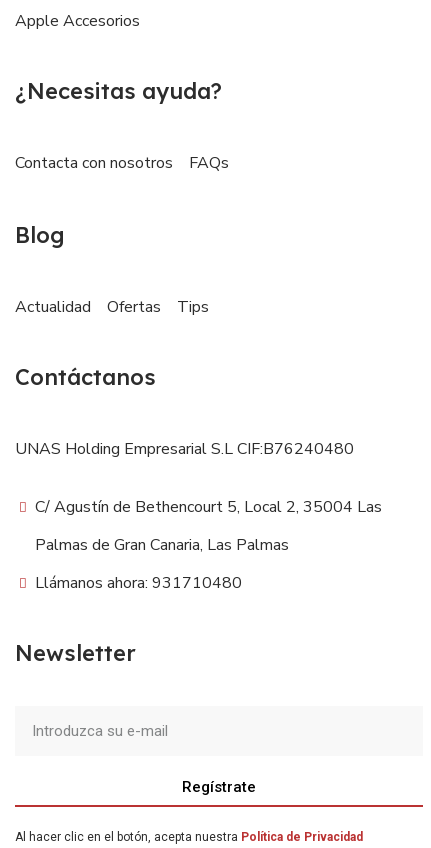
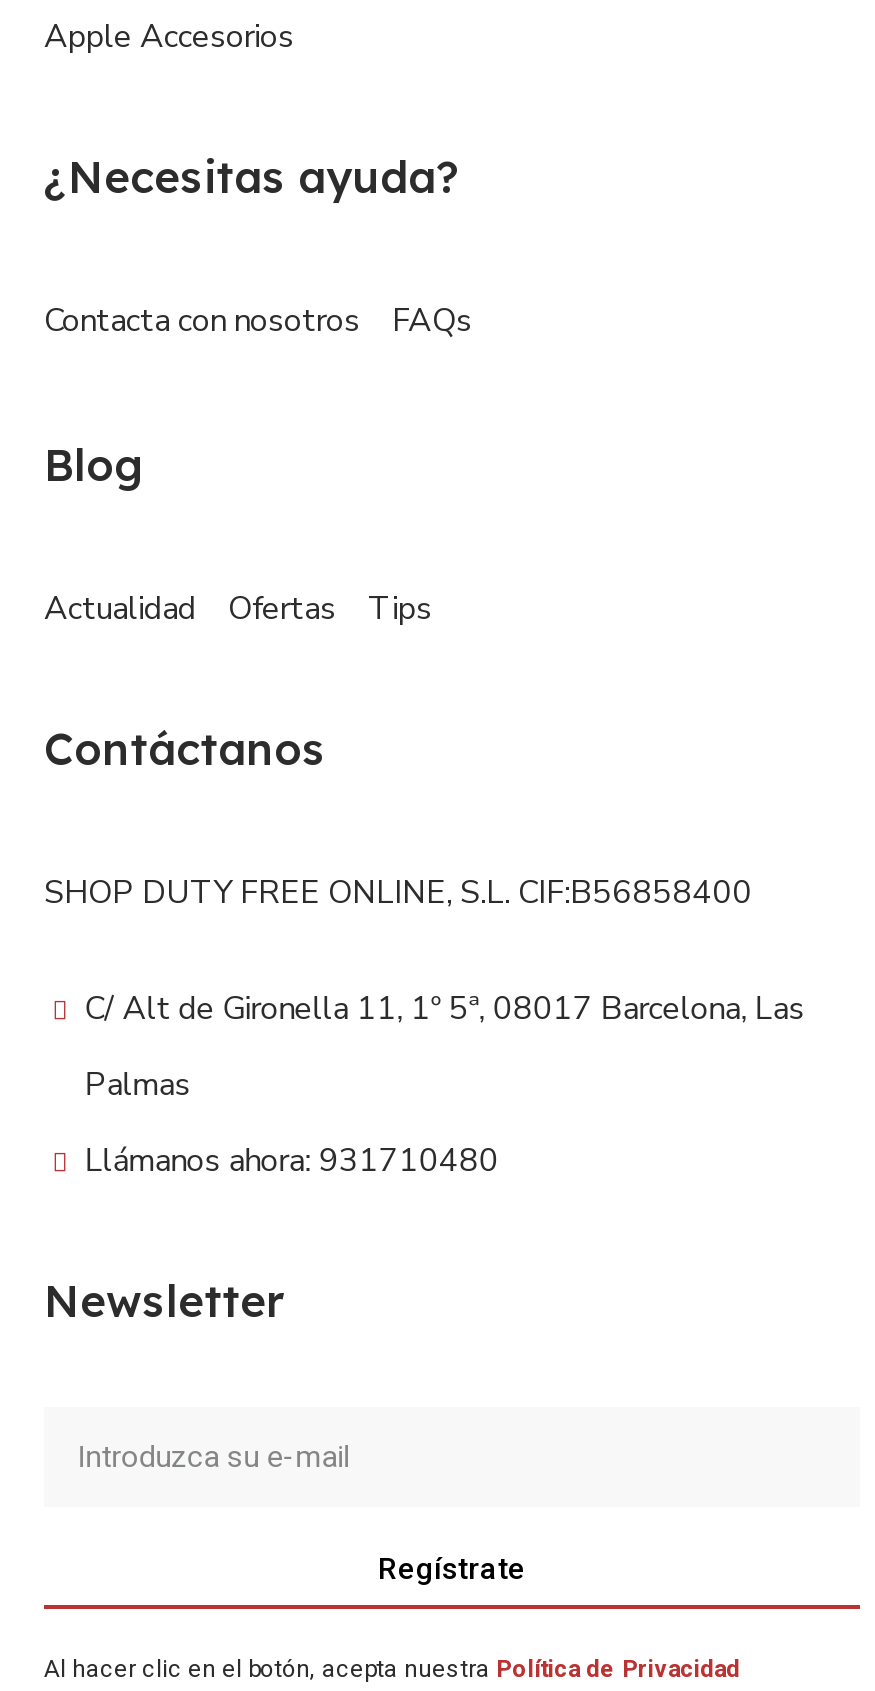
- UNAS Holding Empresarial S.L CIF:B76240480
+ SHOP DUTY FREE ONLINE, S.L. CIF:B56858400

- C/ Agustín de Bethencourt 5, Local 2, 35004 Las
+ C/ Alt de Gironella 11, 1º 5ª, 08017 Barcelona, Las

- Palmas de Gran Canaria, Las Palmas
+ Palmas
